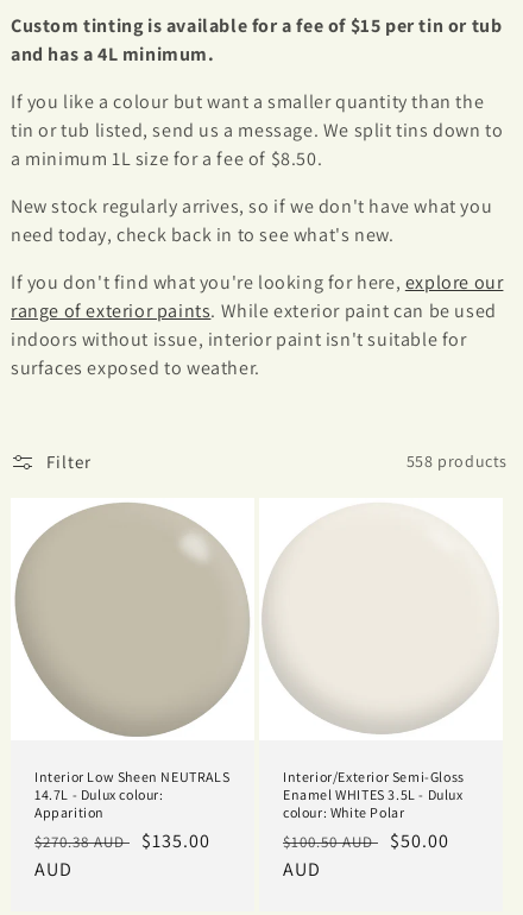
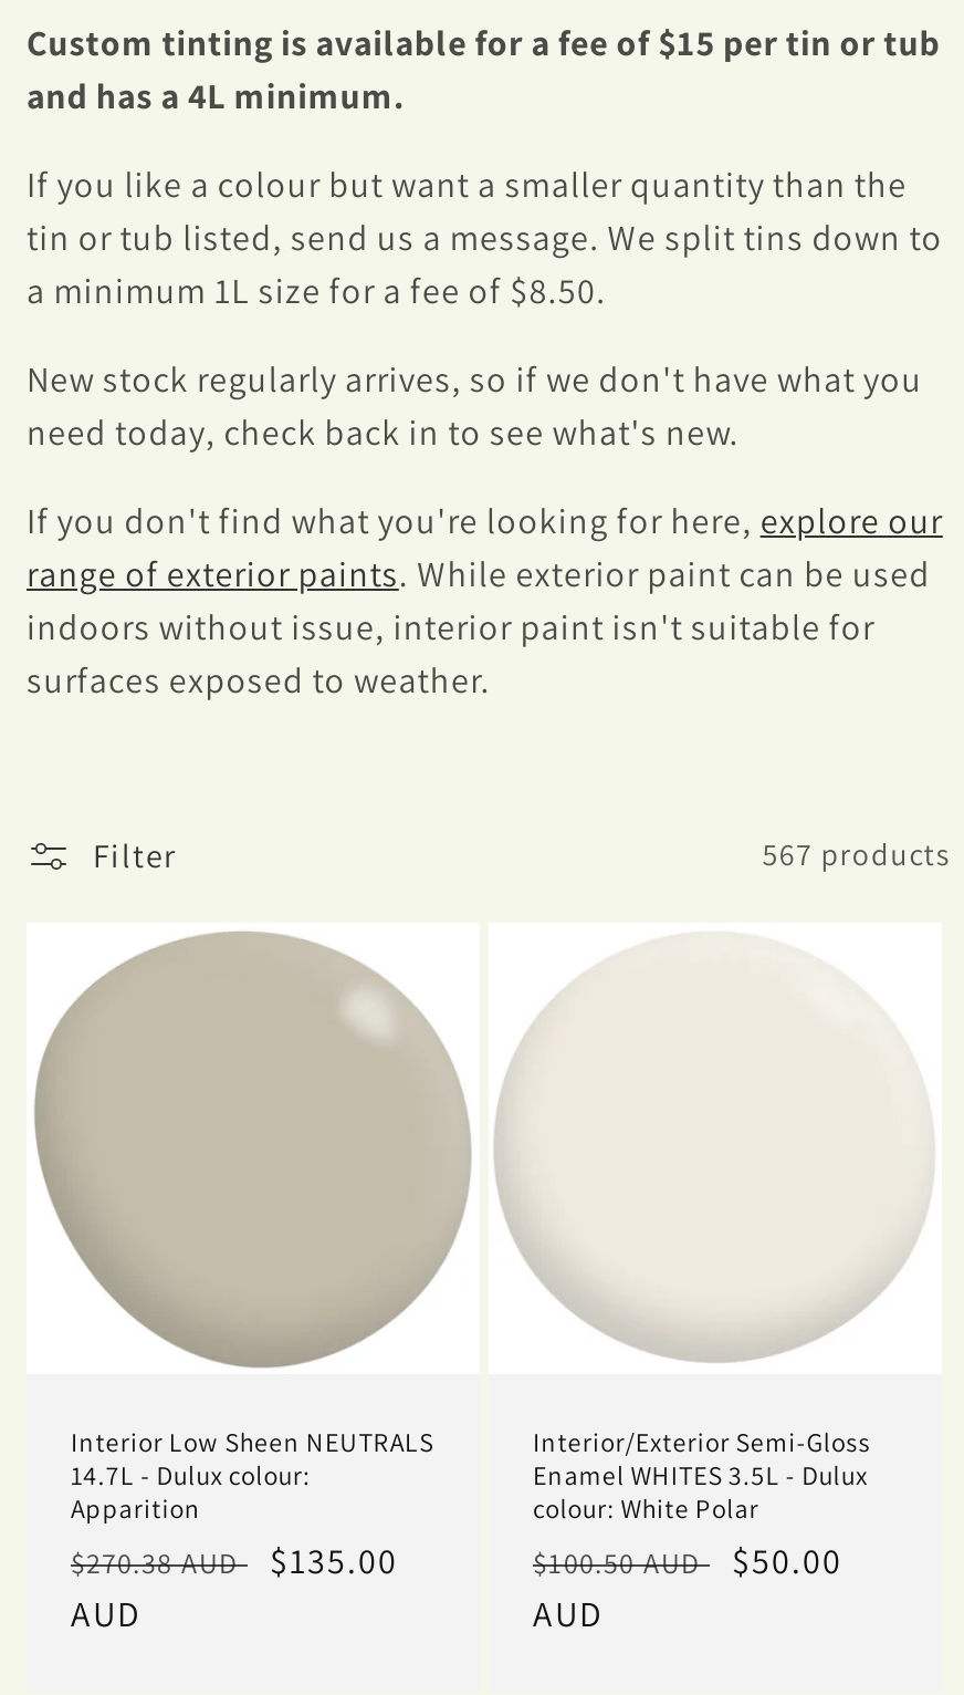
- 558 products
+ 567 products
